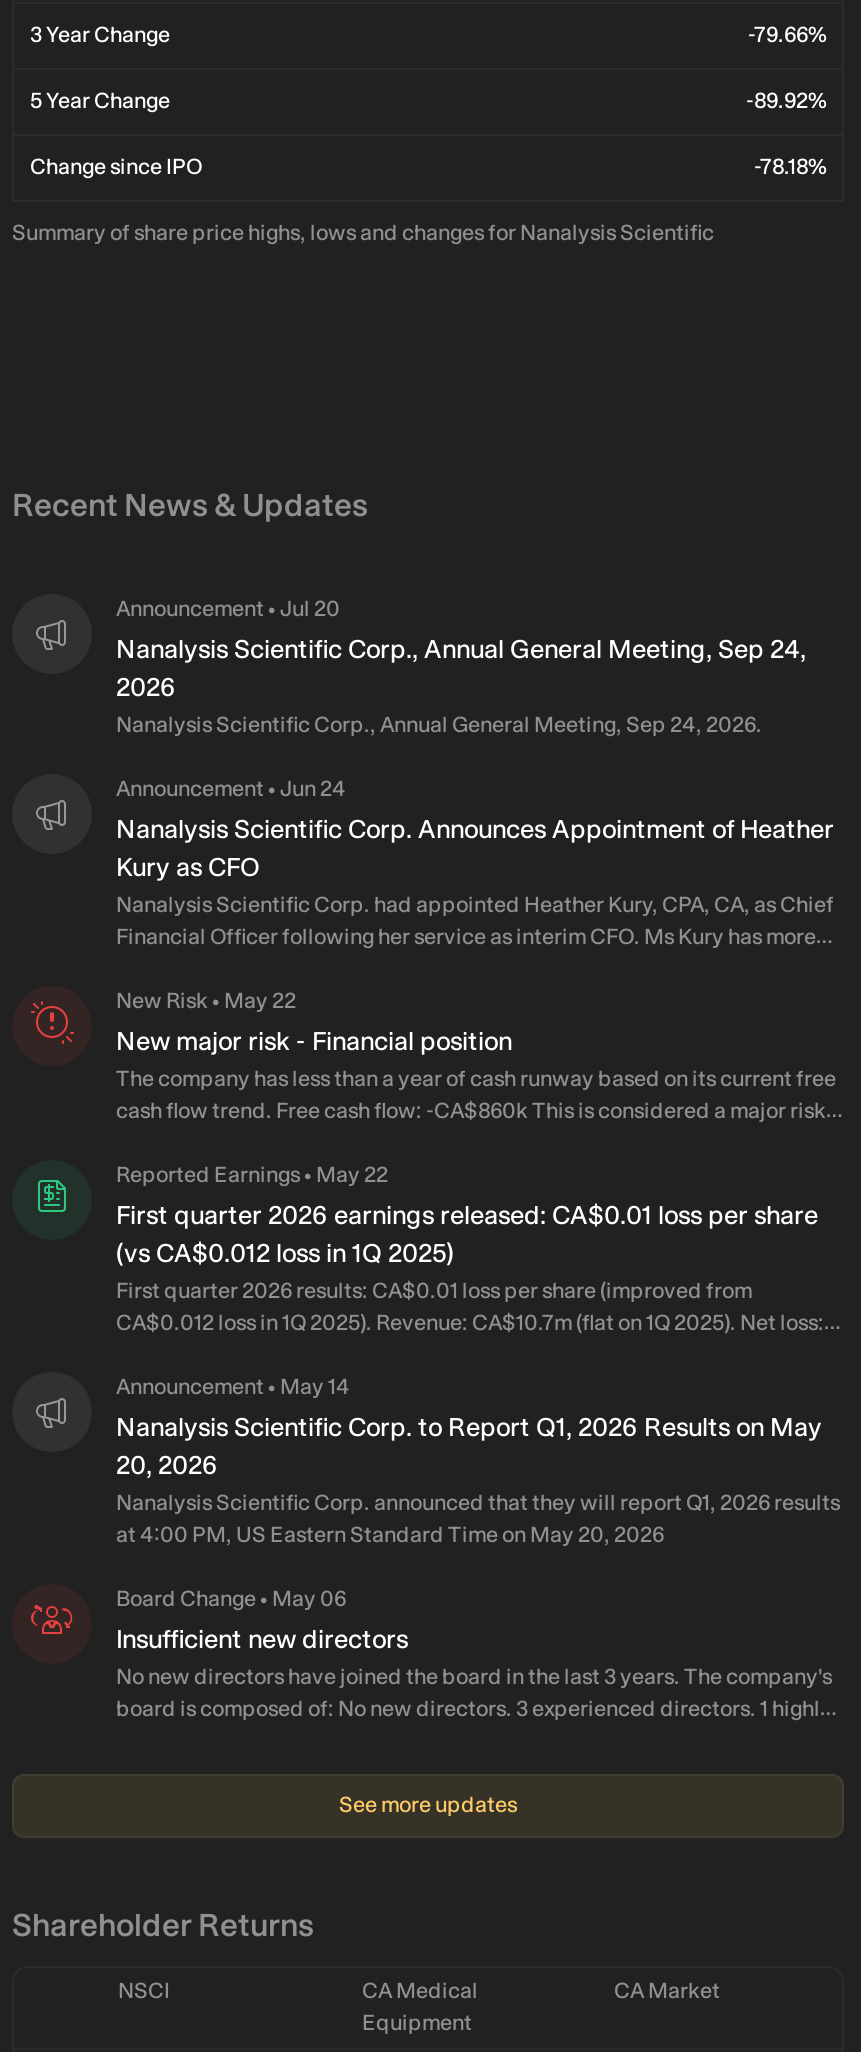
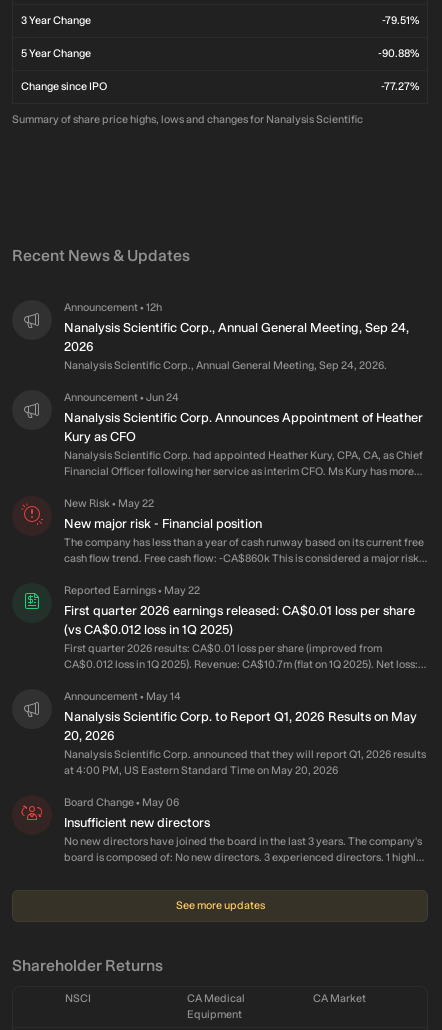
- -79.66%
+ -79.51%

- -89.92%
+ -90.88%

- -78.18%
+ -77.27%

- Announcement • Jul 20
+ Announcement • 12h
